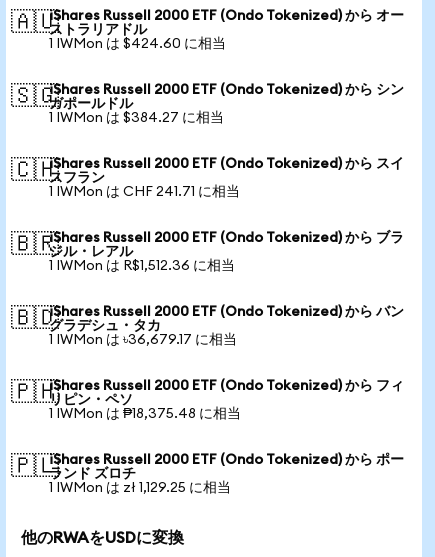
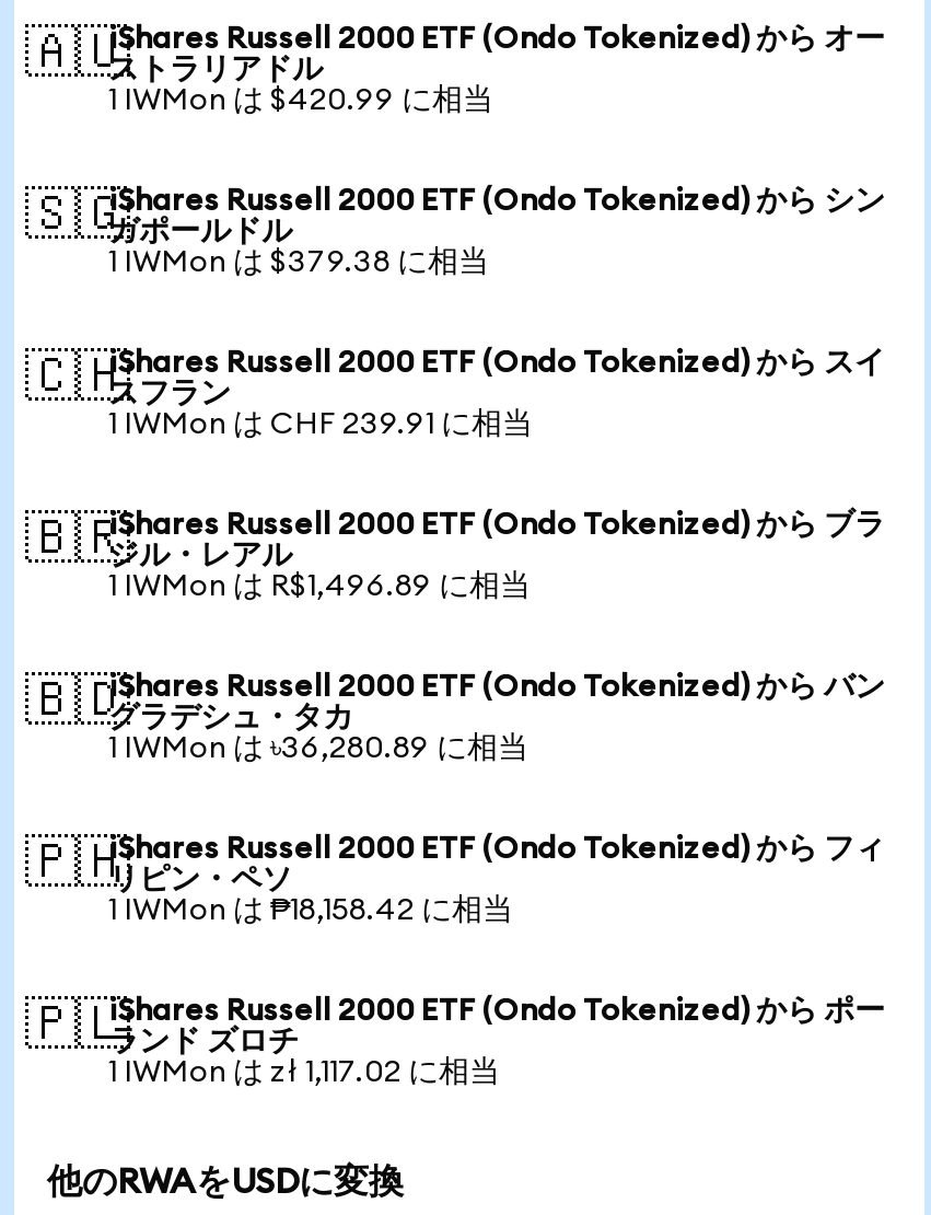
- 1 IWMon は $424.60 に相当
+ 1 IWMon は $420.99 に相当

- 1 IWMon は $384.27 に相当
+ 1 IWMon は $379.38 に相当

- 1 IWMon は CHF 241.71 に相当
+ 1 IWMon は CHF 239.91 に相当

- 1 IWMon は R$1,512.36 に相当
+ 1 IWMon は R$1,496.89 に相当

- 1 IWMon は ৳36,679.17 に相当
+ 1 IWMon は ৳36,280.89 に相当

- 1 IWMon は ₱18,375.48 に相当
+ 1 IWMon は ₱18,158.42 に相当

- 1 IWMon は zł 1,129.25 に相当
+ 1 IWMon は zł 1,117.02 に相当
